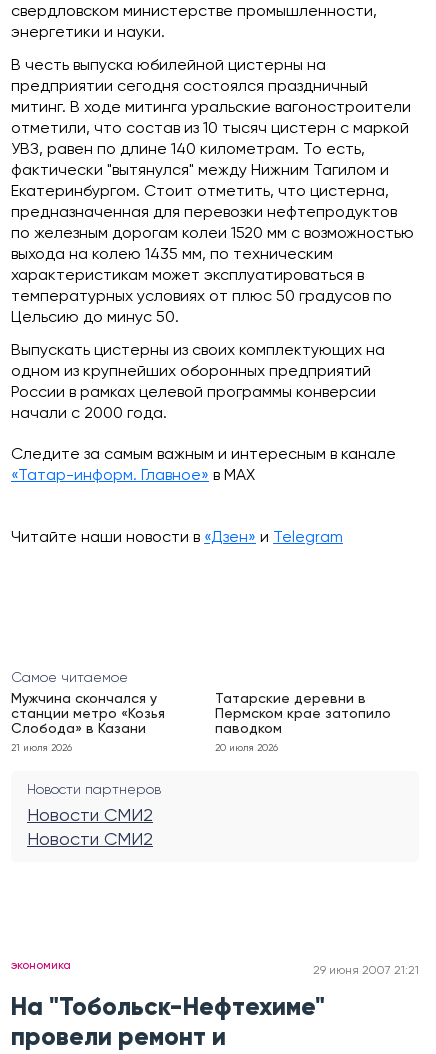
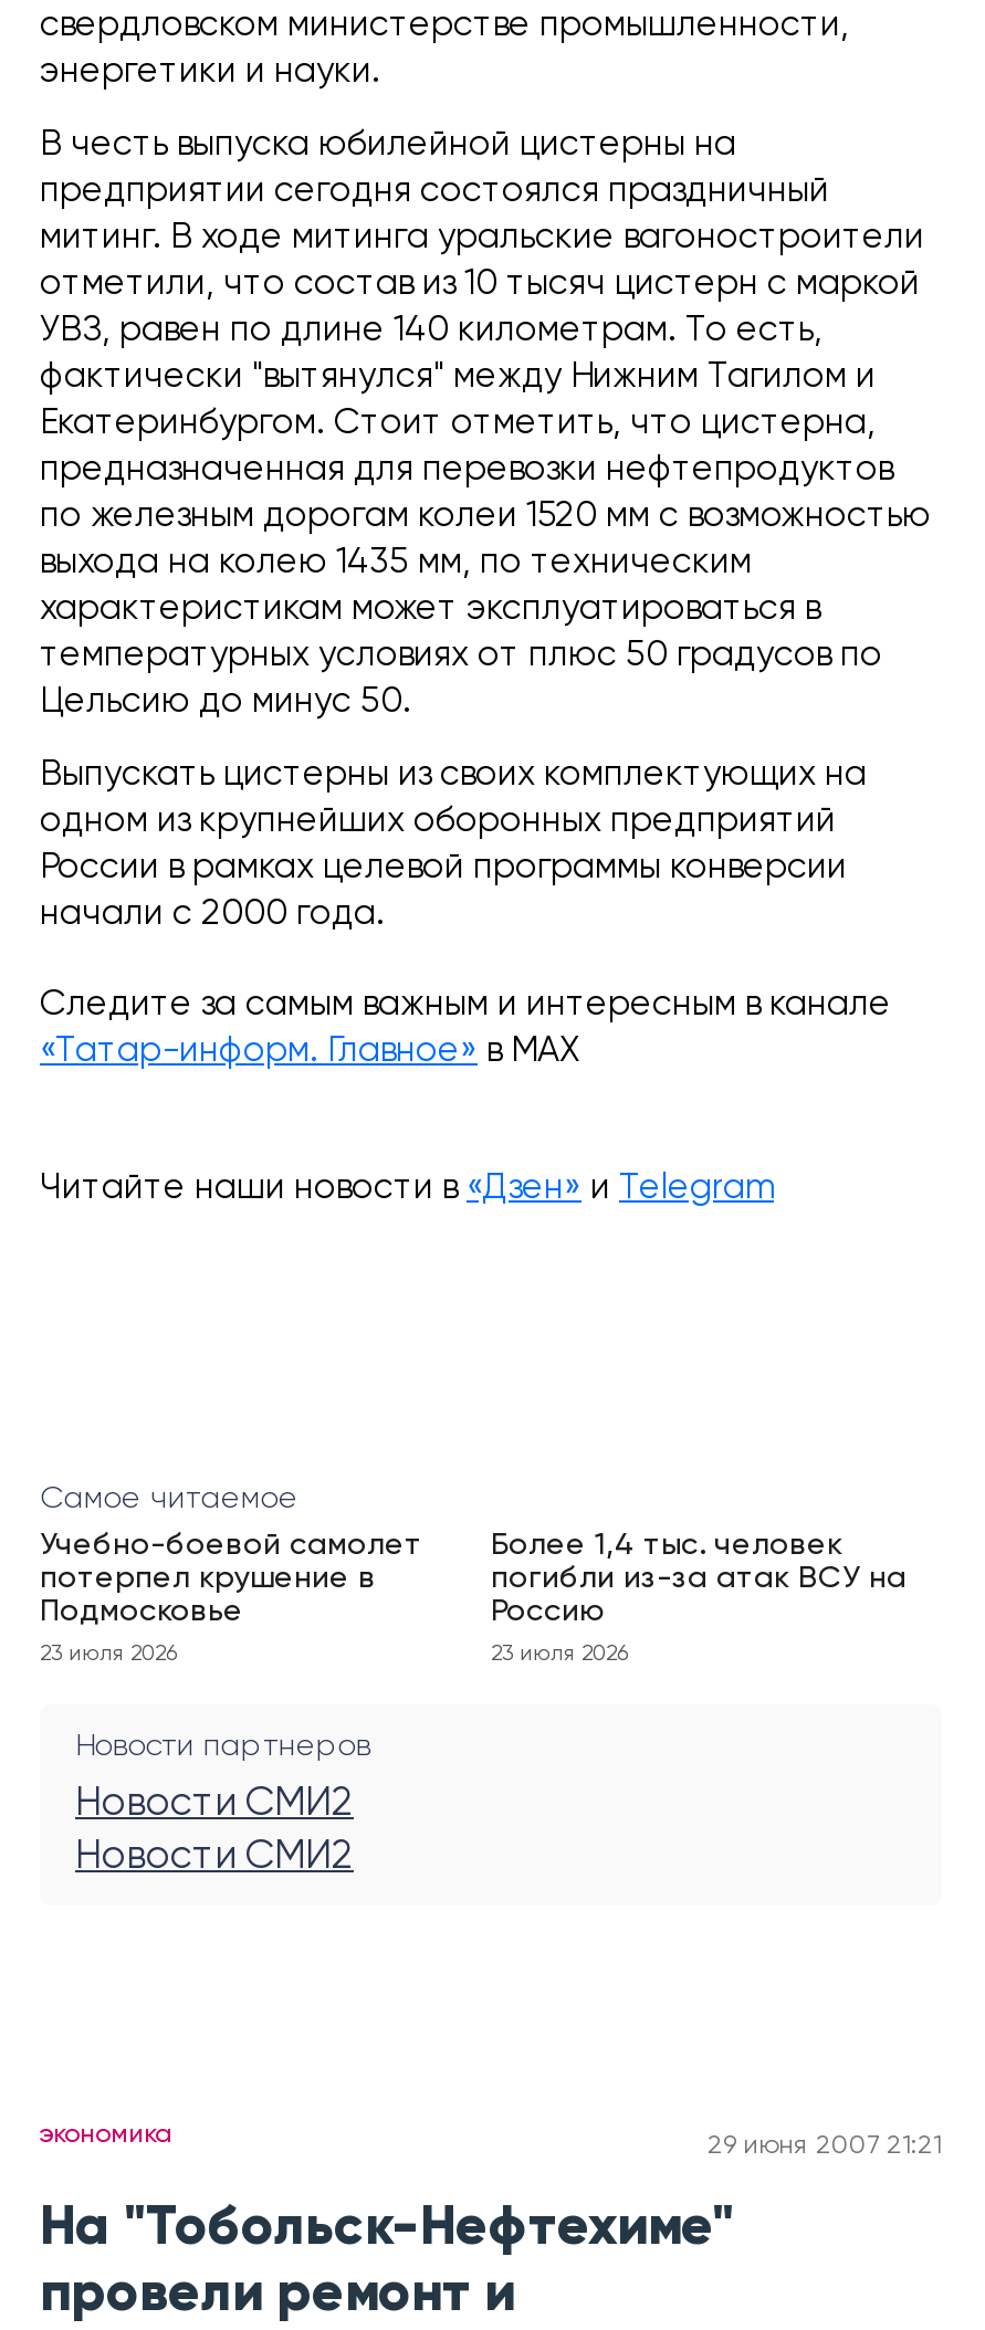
- Мужчина скончался у
- станции метро «Козья
- Слобода» в Казани
+ Учебно-боевой самолет
+ потерпел крушение в
+ Подмосковье

- Татарские деревни в
- Пермском крае затопило
- паводком
+ Более 1,4 тыс. человек
+ погибли из-за атак ВСУ на
+ Россию

- 21 июля 2026
+ 23 июля 2026

- 20 июля 2026
+ 23 июля 2026
